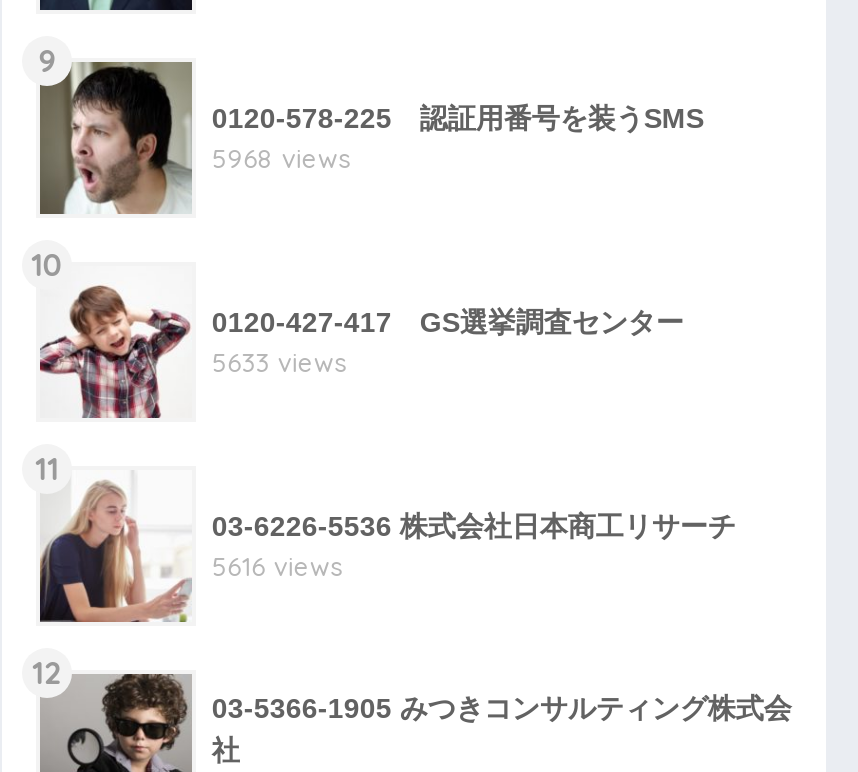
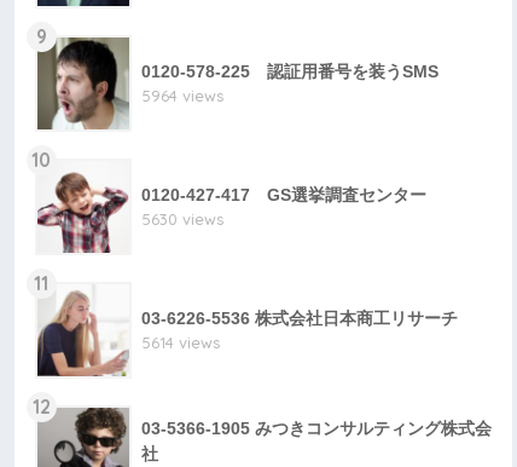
- 5968 views
+ 5964 views

- 5633 views
+ 5630 views

- 5616 views
+ 5614 views
